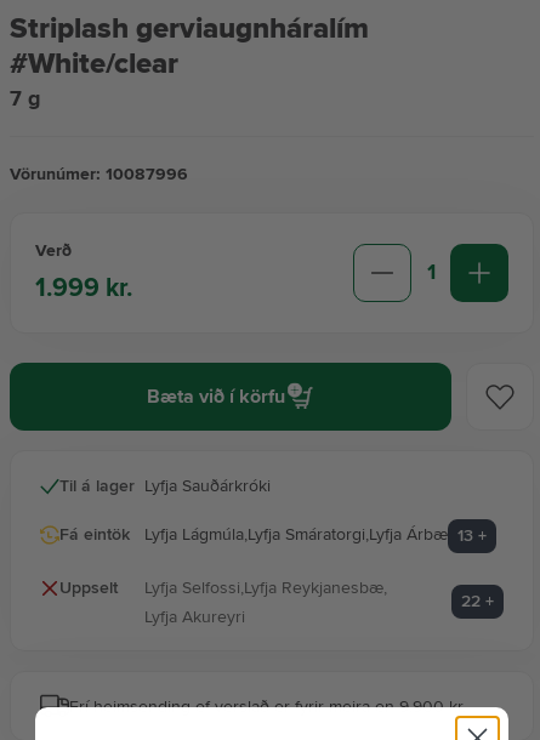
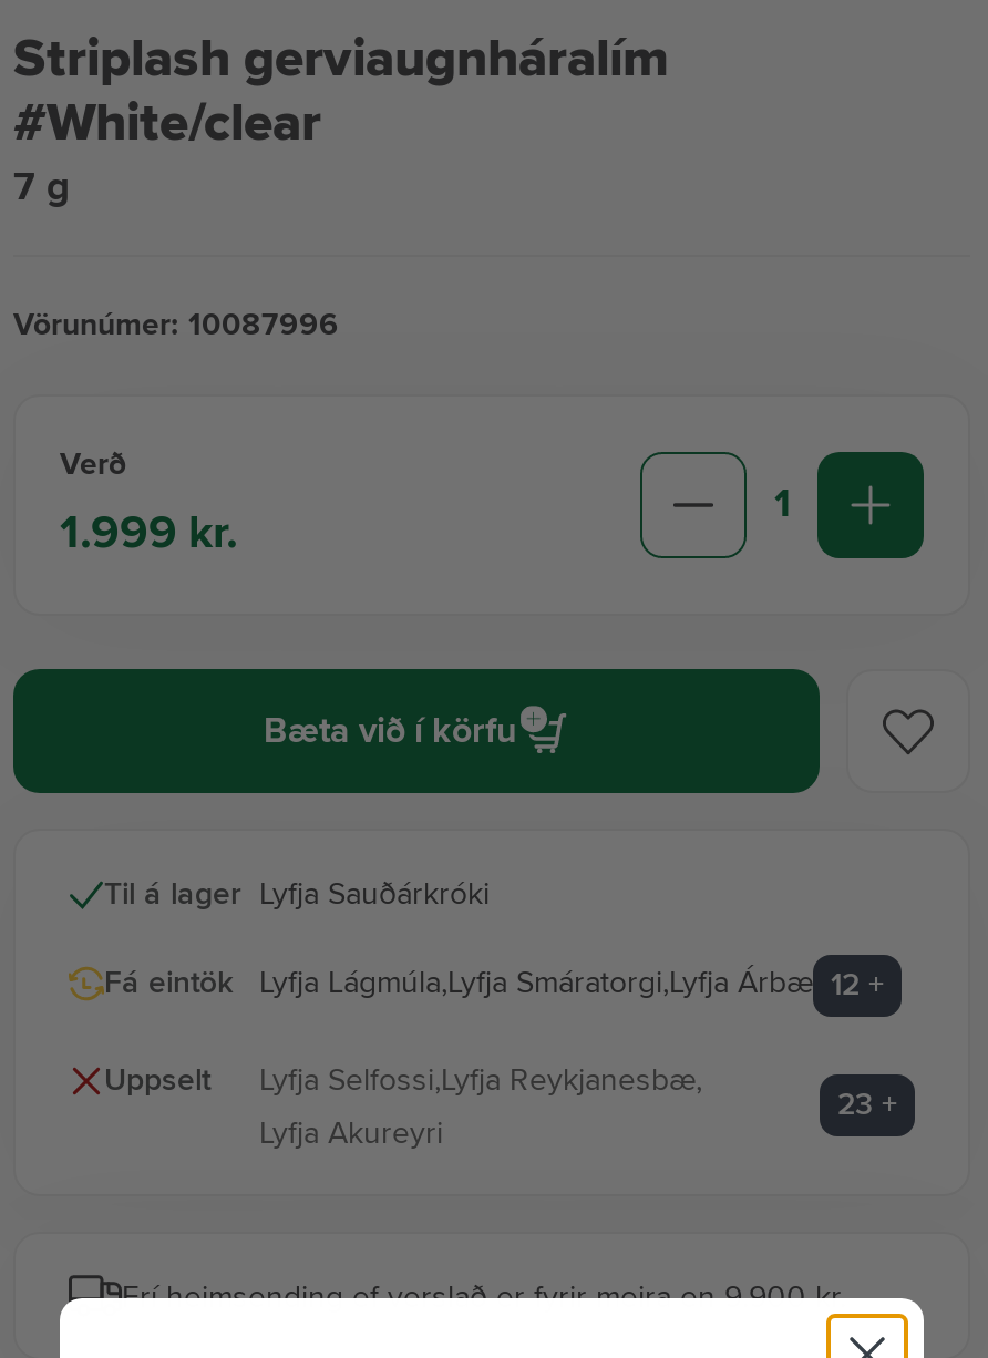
- Lyfja Lágmúla,Lyfja Smáratorgi,Lyfja Árbæ 13+
+ Lyfja Lágmúla,Lyfja Smáratorgi,Lyfja Árbæ 12+

- 22 +
+ 23 +
